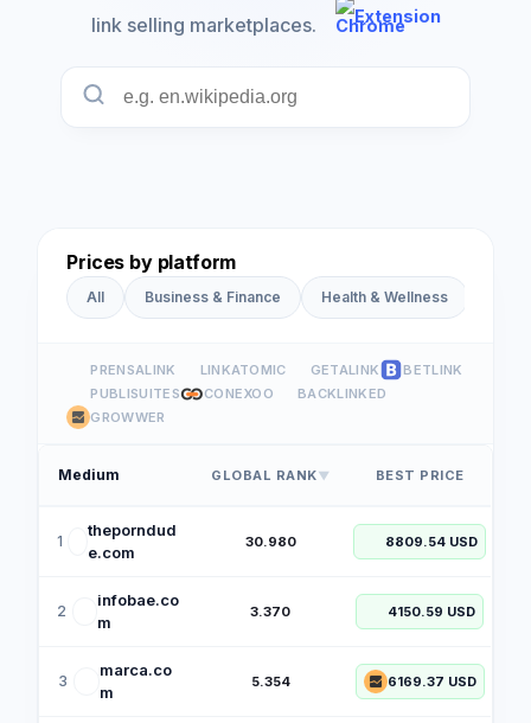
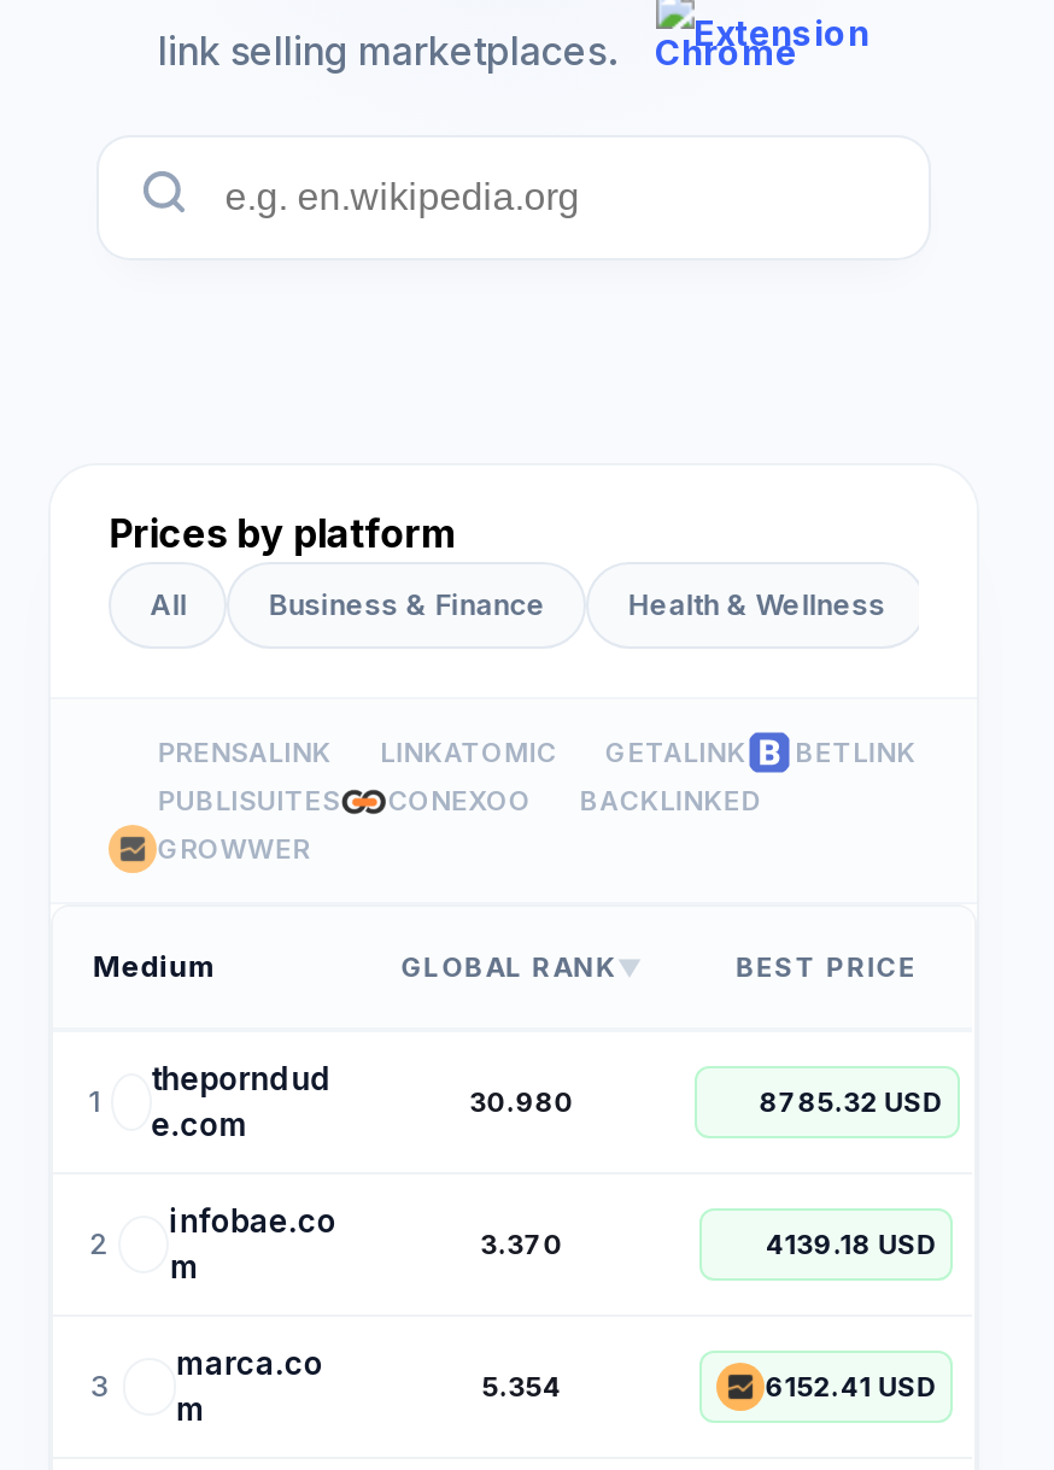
- 8809.54 USD
+ 8785.32 USD

- 4150.59 USD
+ 4139.18 USD

- 6169.37 USD
+ 6152.41 USD
